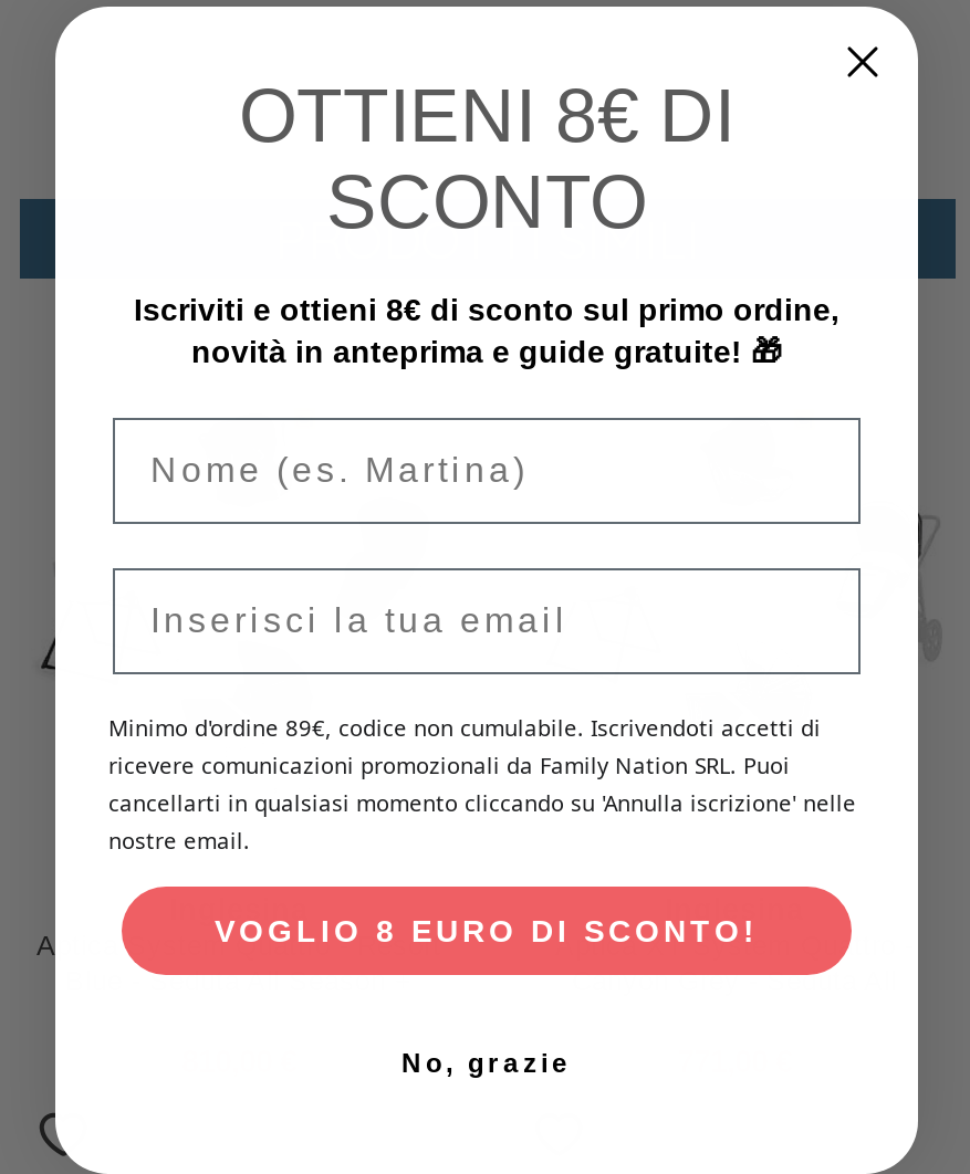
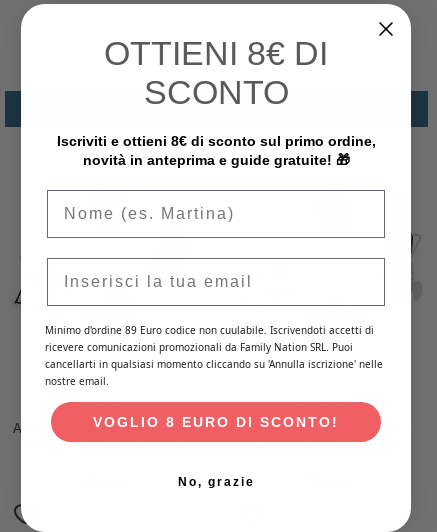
- Minimo d'ordine 89€, codice non cumulabile. Iscrivendoti accetti di
+ Minimo d'ordine 89 Euro codice non cuulabile. Iscrivendoti accetti di
